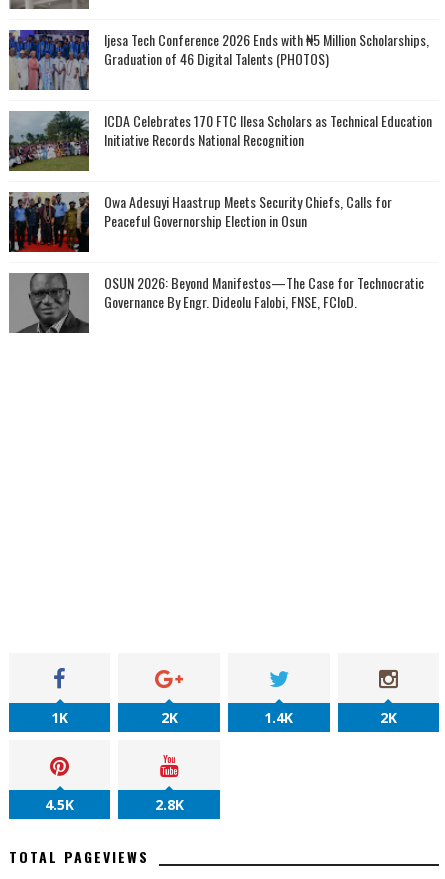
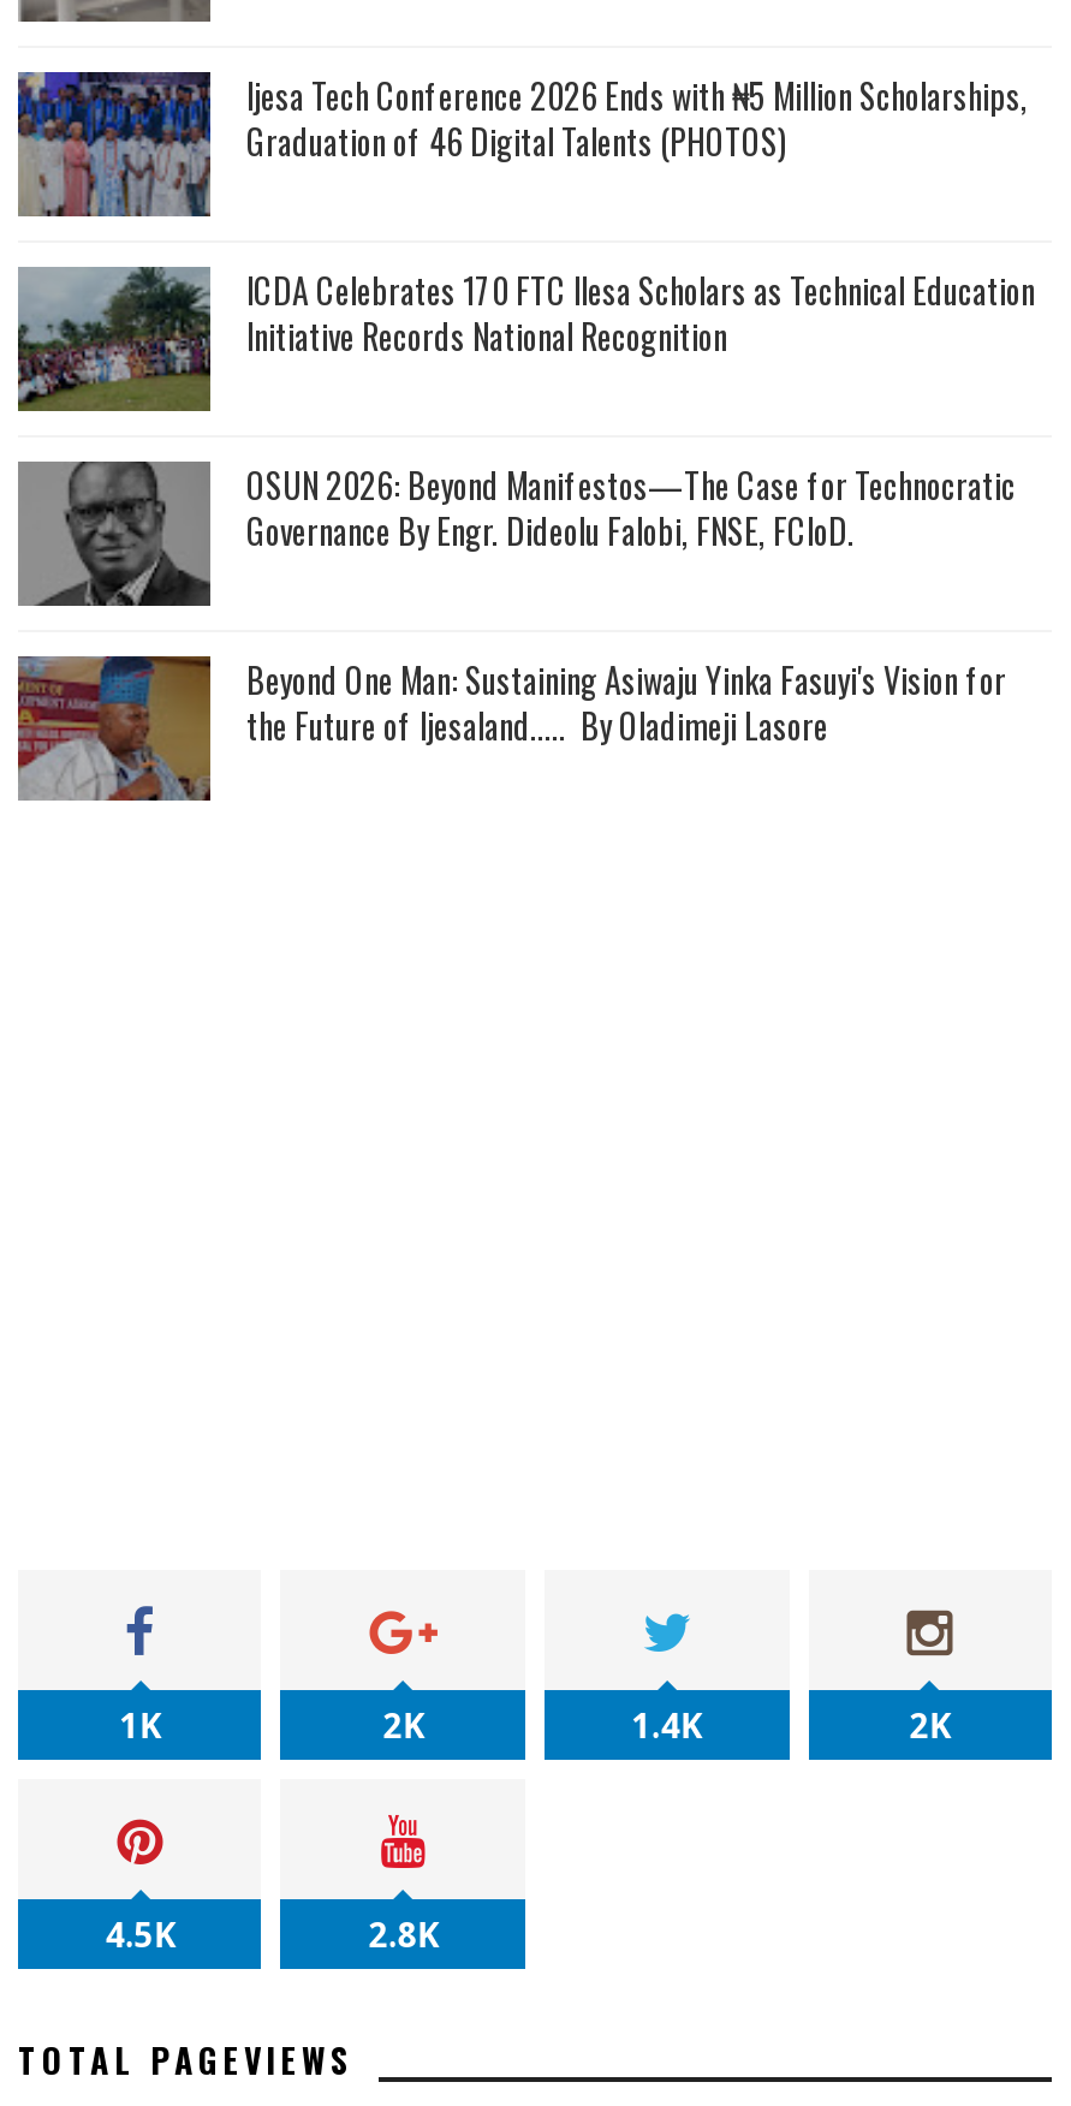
- [image]
- Owa Adesuyi Haastrup Meets Security Chiefs, Calls for
- Peaceful Governorship Election in Osun

moved up: OSUN 2026: Beyond Manifestos—The Case for Technocratic | Governance By Engr. Dideolu Falobi, FNSE, FCIoD.

+ [image]
+ Beyond One Man: Sustaining Asiwaju Yinka Fasuyi's Vision for
+ the Future of Ijesaland..... By Oladimeji Lasore
